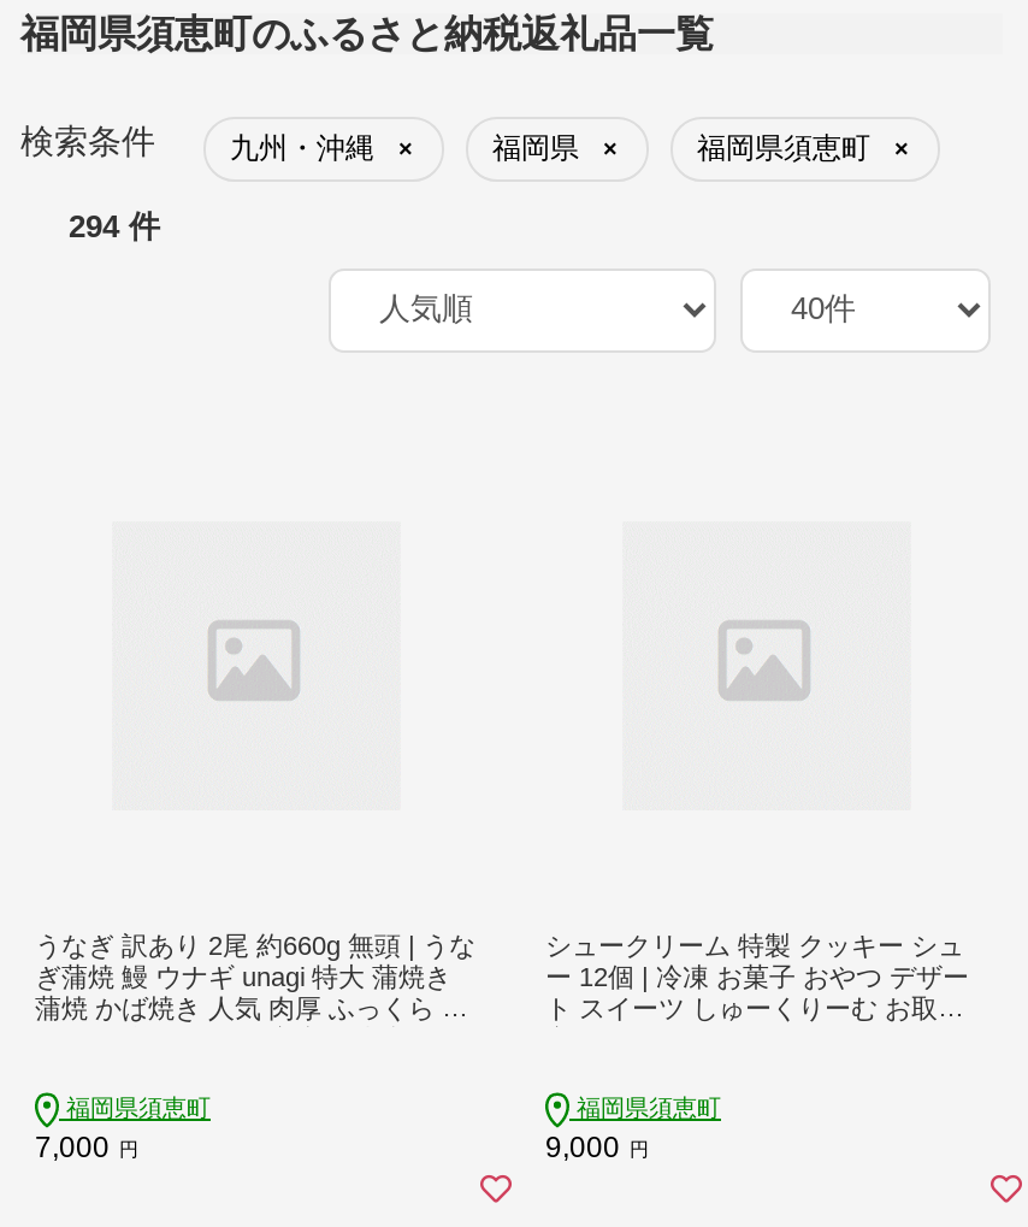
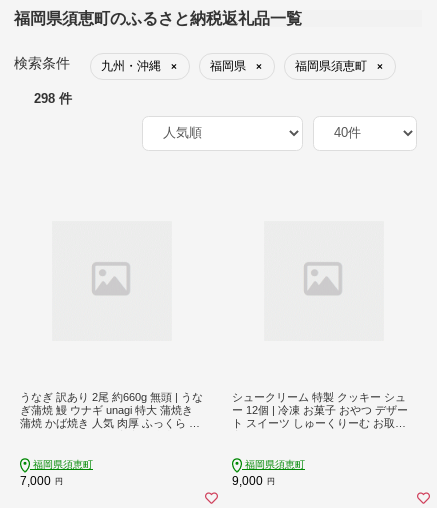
- 294 件
+ 298 件
